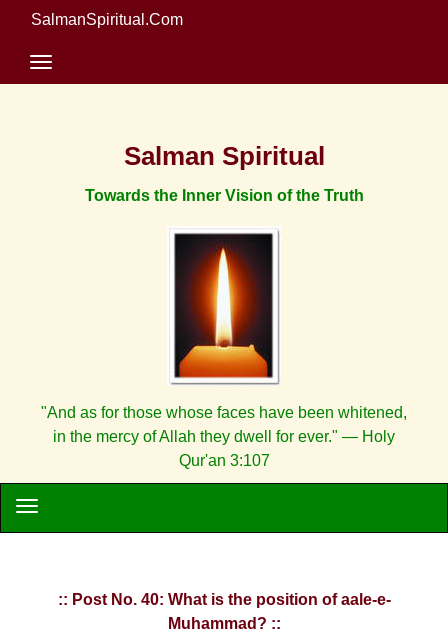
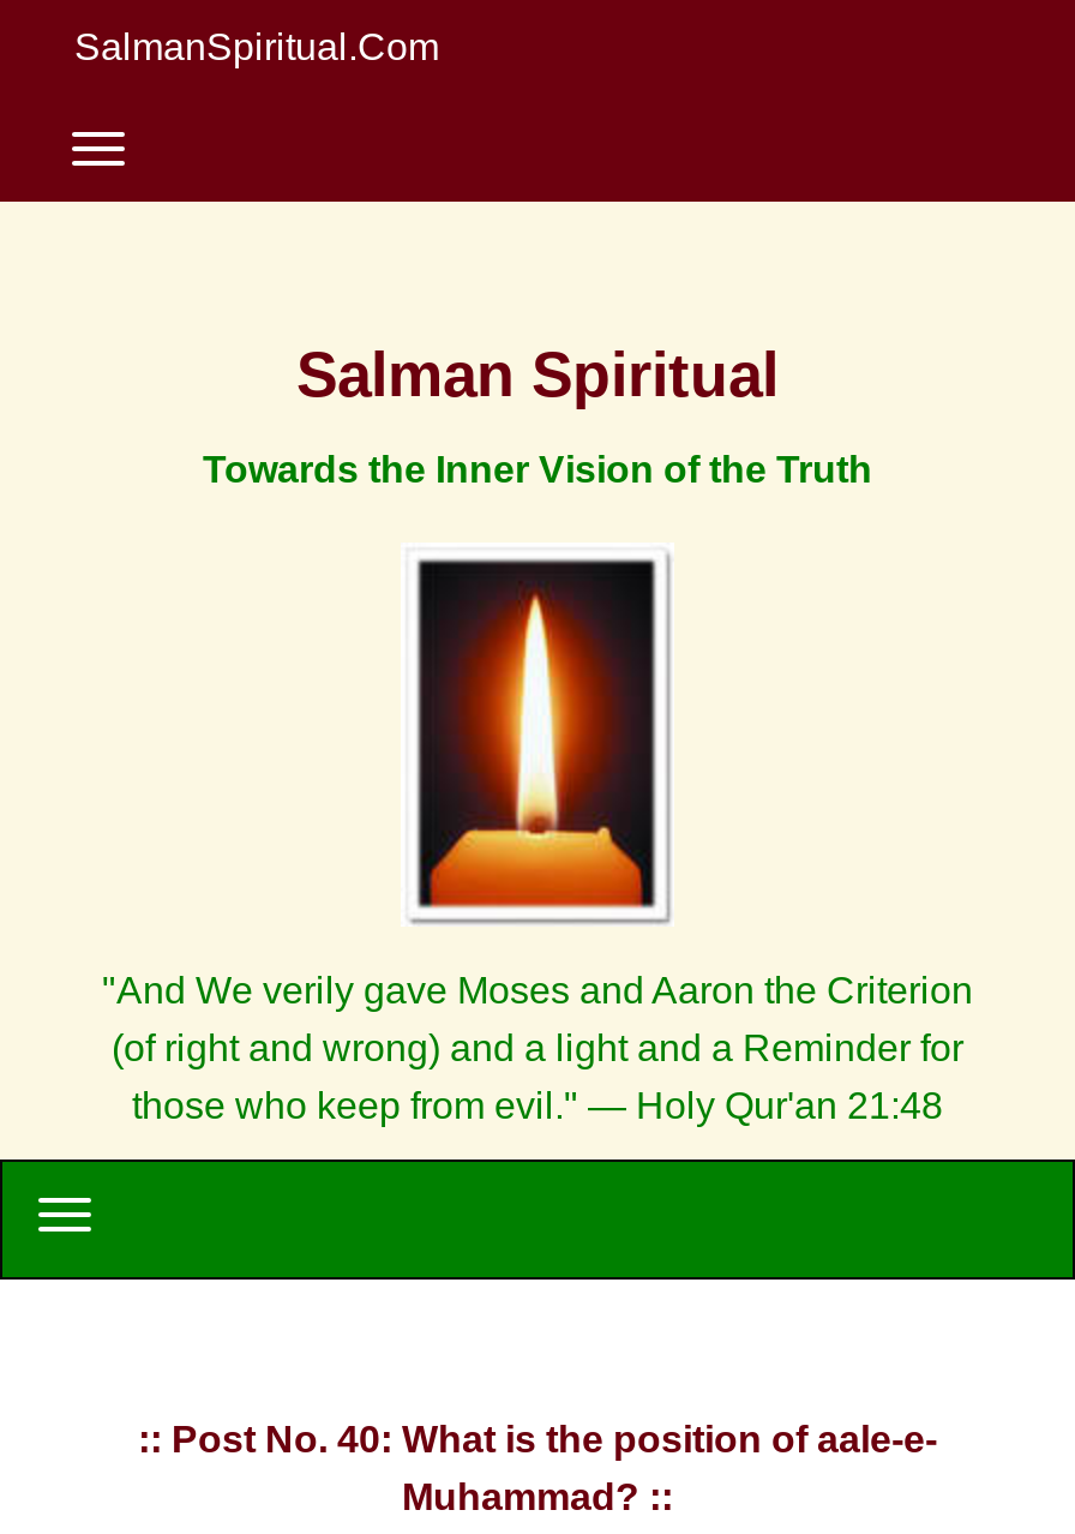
- "And as for those whose faces have been whitened,
- in the mercy of Allah they dwell for ever." — Holy
- Qur'an 3:107
+ "And We verily gave Moses and Aaron the Criterion
+ (of right and wrong) and a light and a Reminder for
+ those who keep from evil." — Holy Qur'an 21:48
